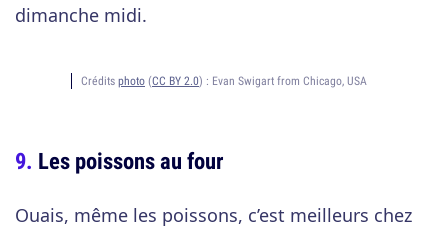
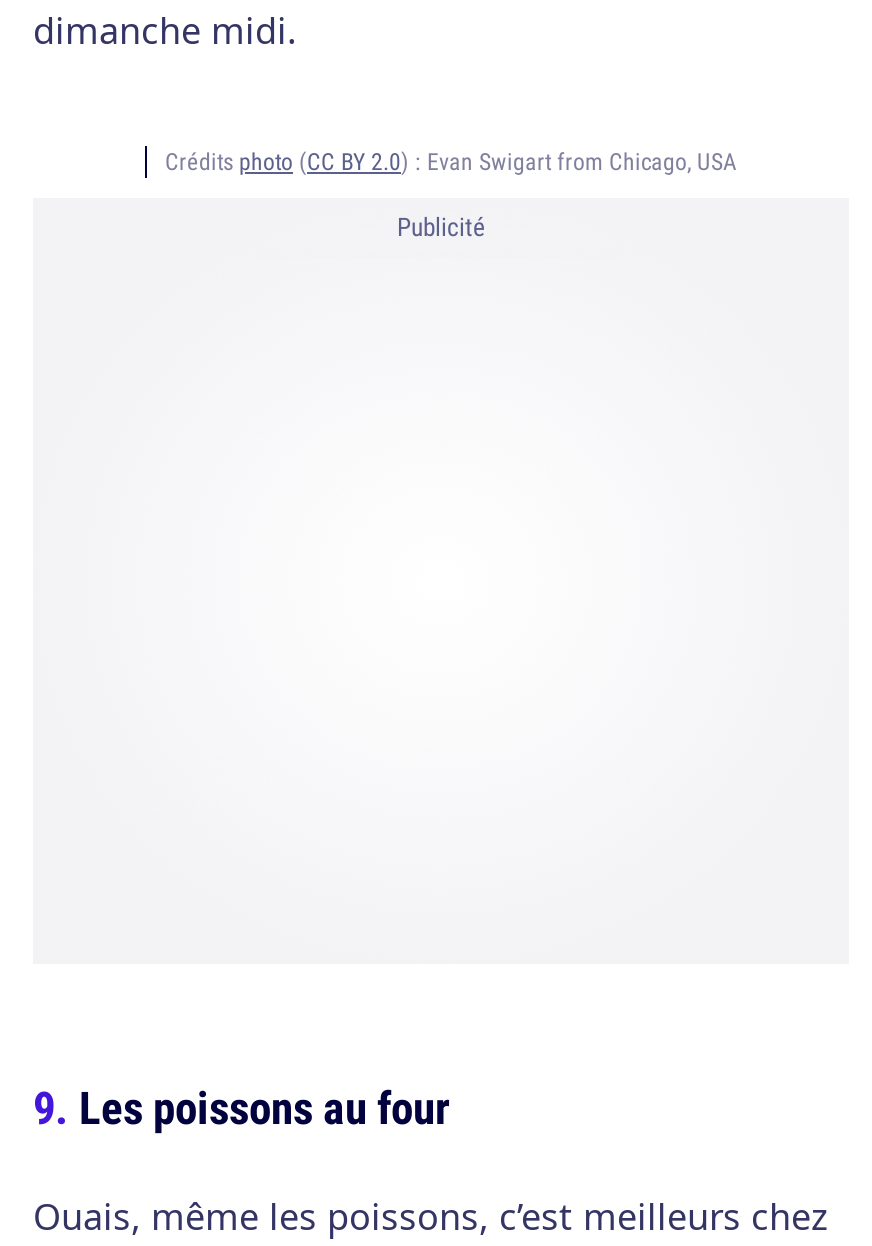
+ Publicité
